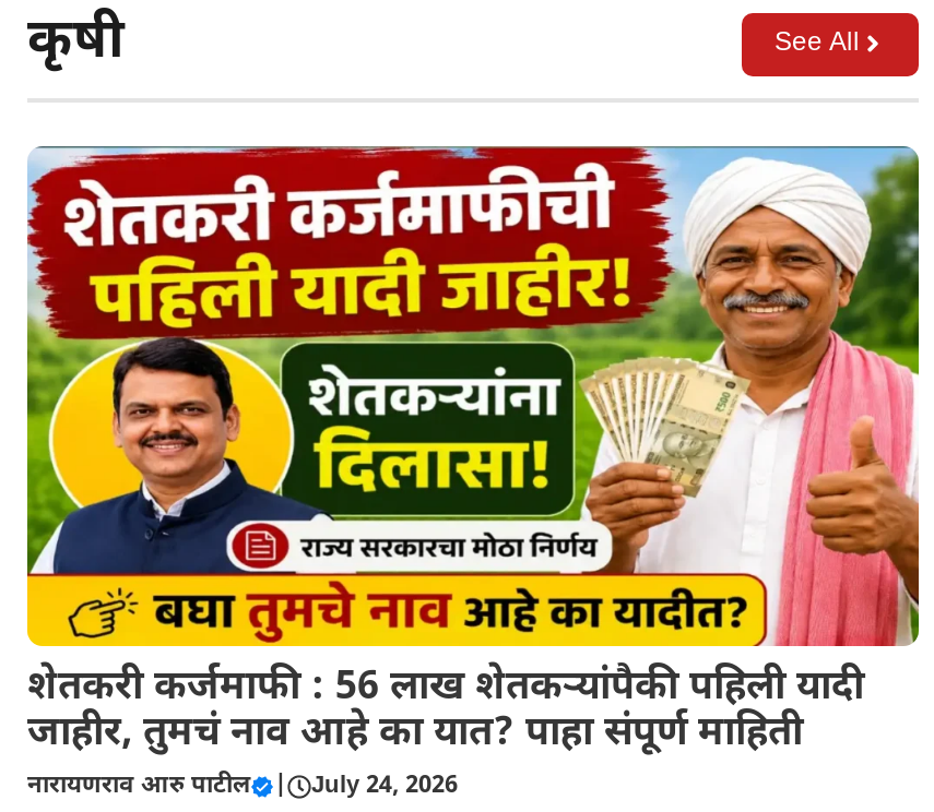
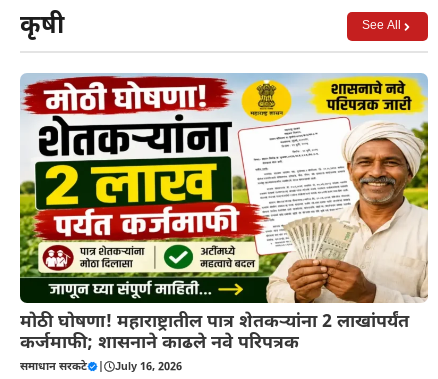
- [image]
- शेतकरी कर्जमाफी : 56 लाख शेतकऱ्यांपैकी पहिली यादी
- जाहीर, तुमचं नाव आहे का यात? पाहा संपूर्ण माहिती
- नारायणराव आरु पाटील
+ [image]
+ मोठी घोषणा! महाराष्ट्रातील पात्र शेतकऱ्यांना 2 लाखांपर्यंत
+ कर्जमाफी; शासनाने काढले नवे परिपत्रक
+ समाधान सरकटे

- July 24, 2026
+ July 16, 2026
